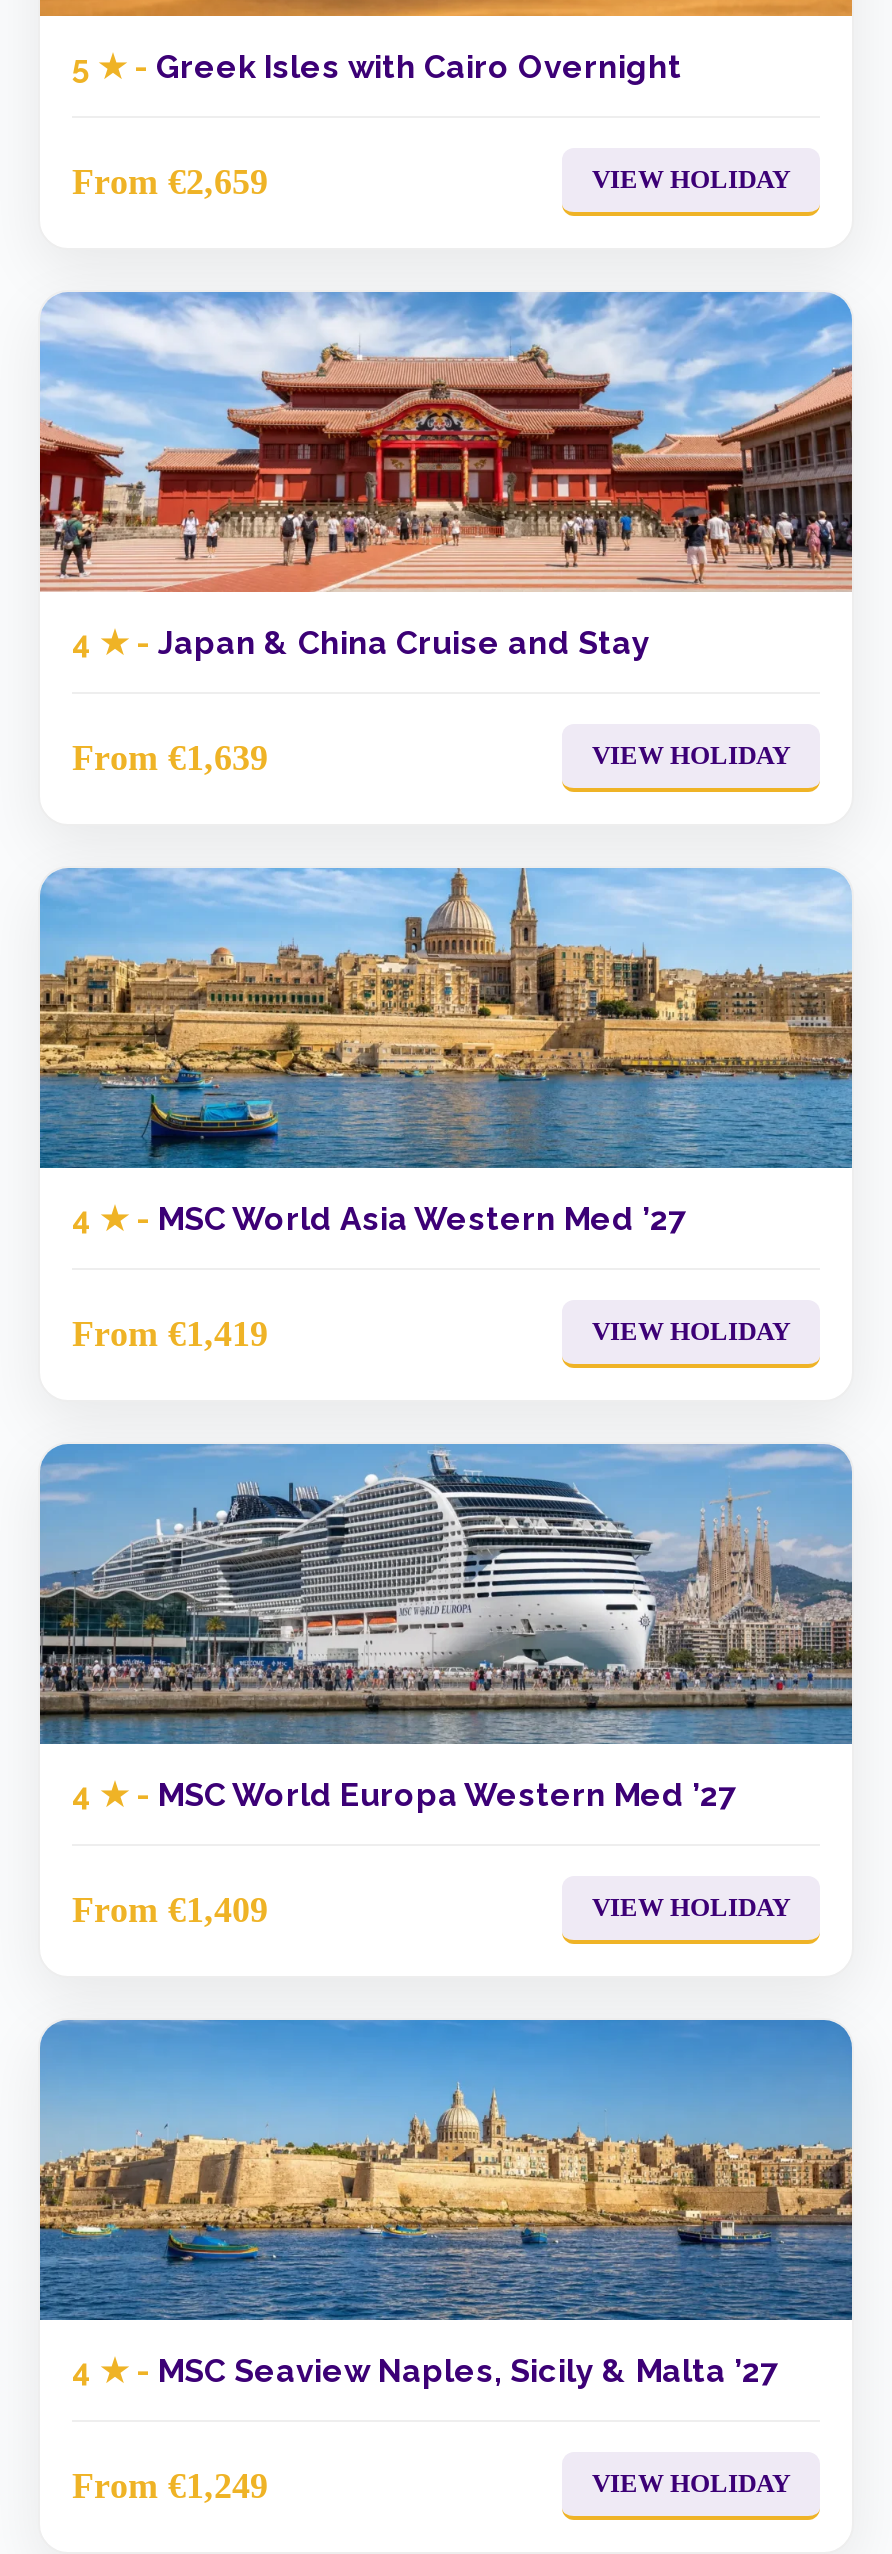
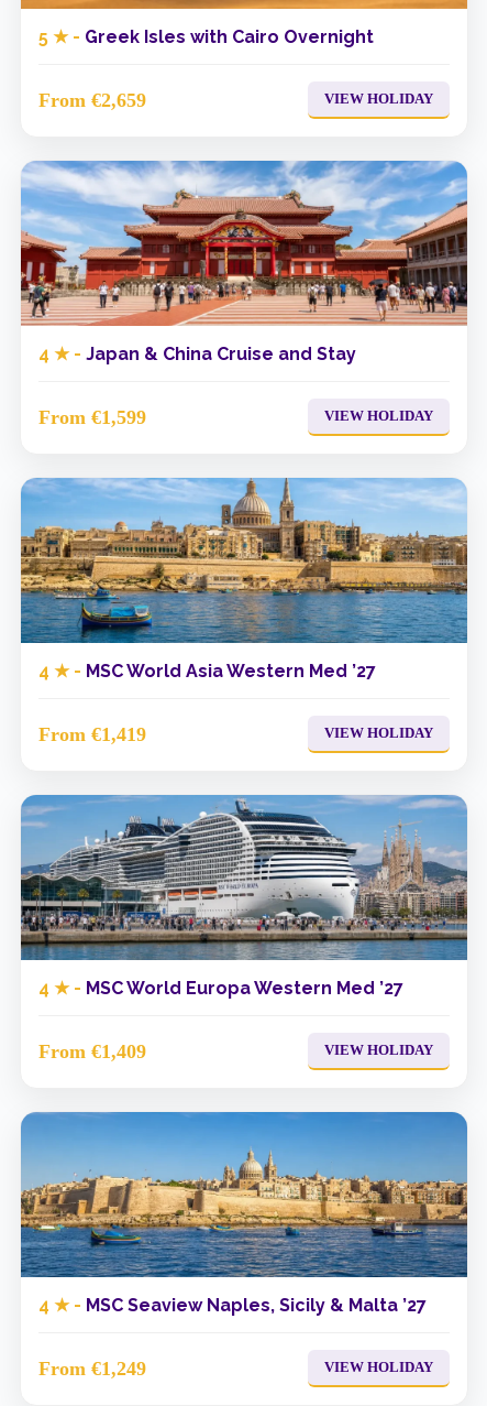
- From €1,639
+ From €1,599
